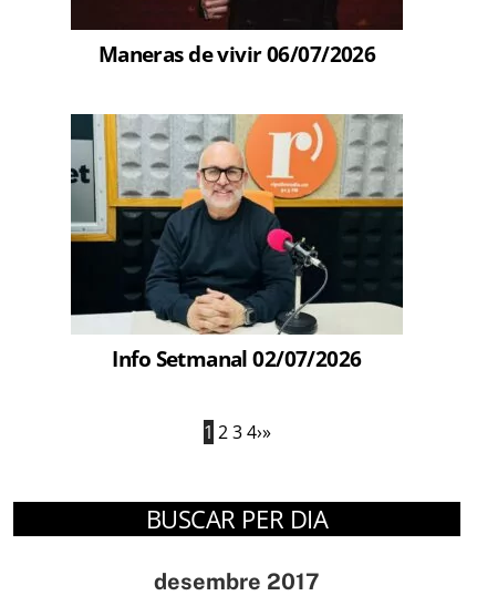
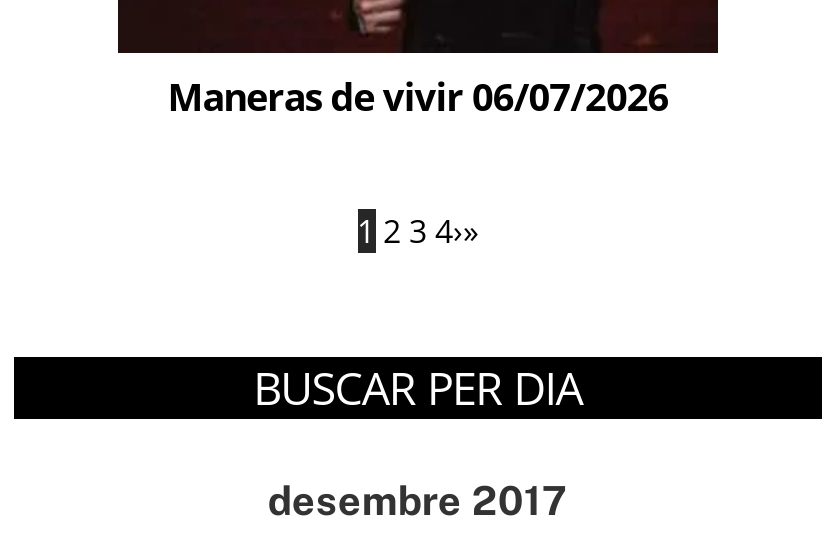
- [image]
- Info Setmanal 02/07/2026
